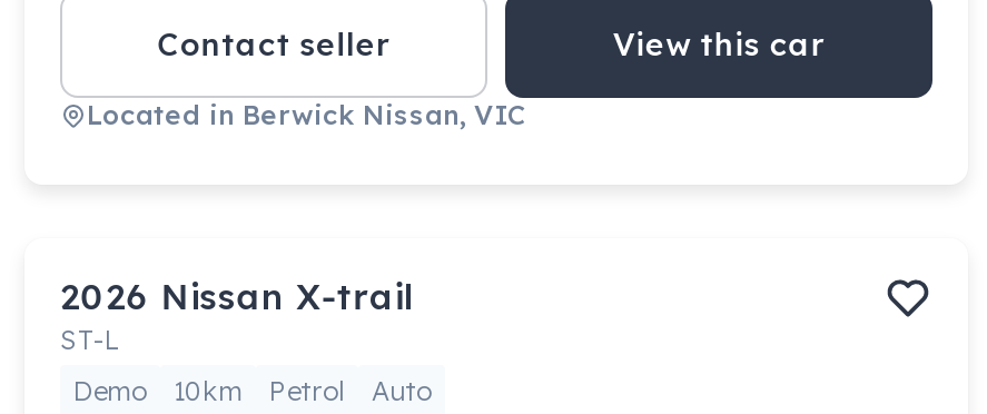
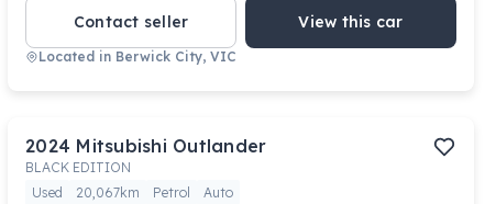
- Located in Berwick Nissan, VIC
+ Located in Berwick City, VIC

- 2026 Nissan X-trail
- ST-L
+ 2024 Mitsubishi Outlander
+ BLACK EDITION

- Demo
- 10km
+ Used
+ 20,067km
